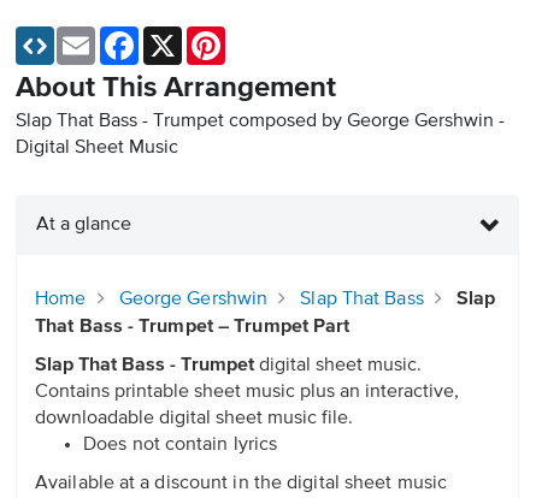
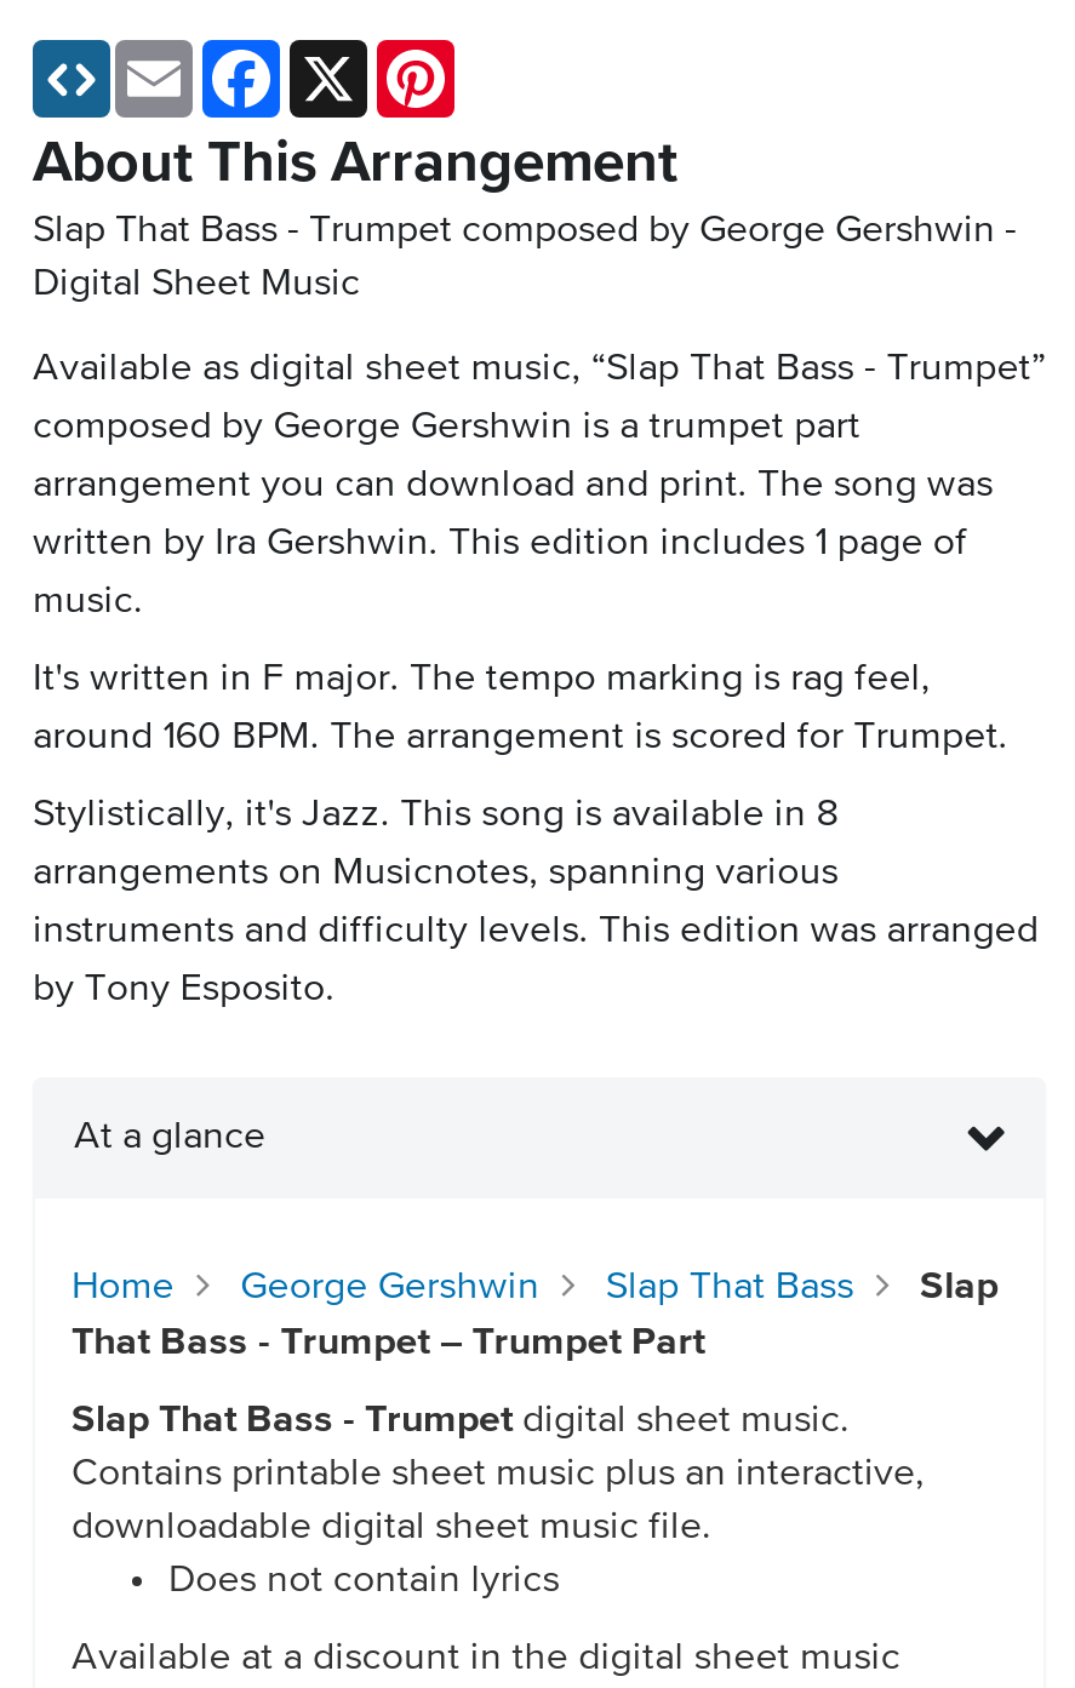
+ Available as digital sheet music, “Slap That Bass - Trumpet”
+ composed by George Gershwin is a trumpet part
+ arrangement you can download and print. The song was
+ written by Ira Gershwin. This edition includes 1 page of
+ music.
+ It's written in F major. The tempo marking is rag feel,
+ around 160 BPM. The arrangement is scored for Trumpet.
+ Stylistically, it's Jazz. This song is available in 8
+ arrangements on Musicnotes, spanning various
+ instruments and difficulty levels. This edition was arranged
+ by Tony Esposito.
